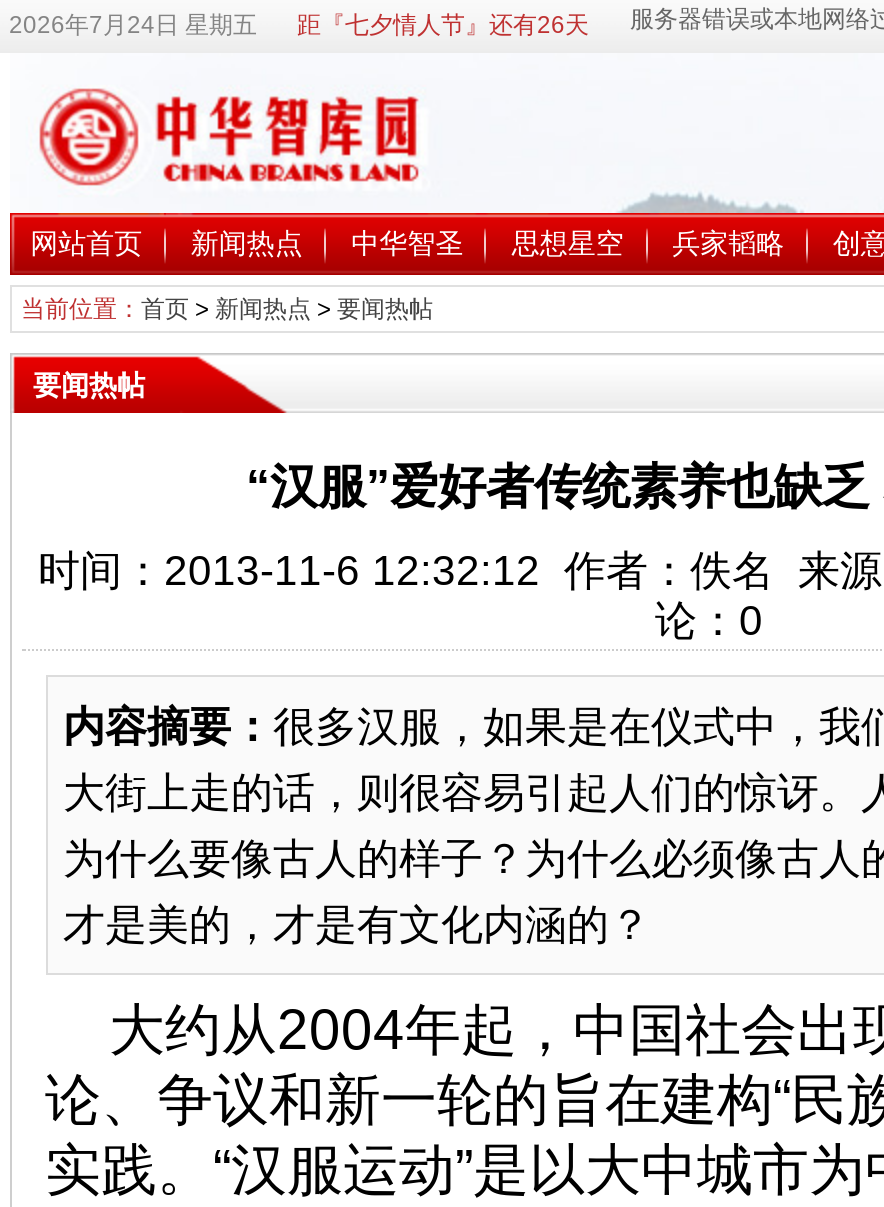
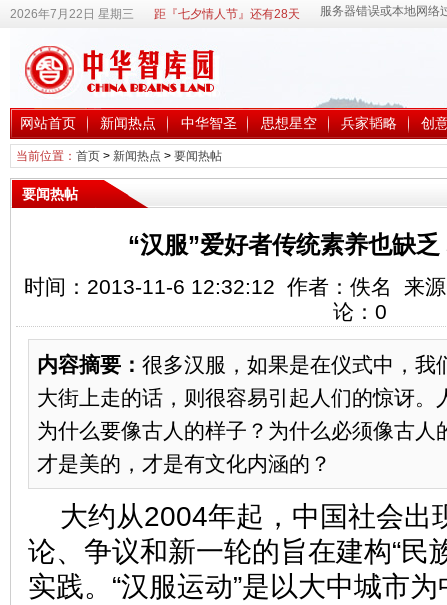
- 2026年7月24日 星期五
+ 2026年7月22日 星期三

- 距『七夕情人节』还有26天
+ 距『七夕情人节』还有28天
